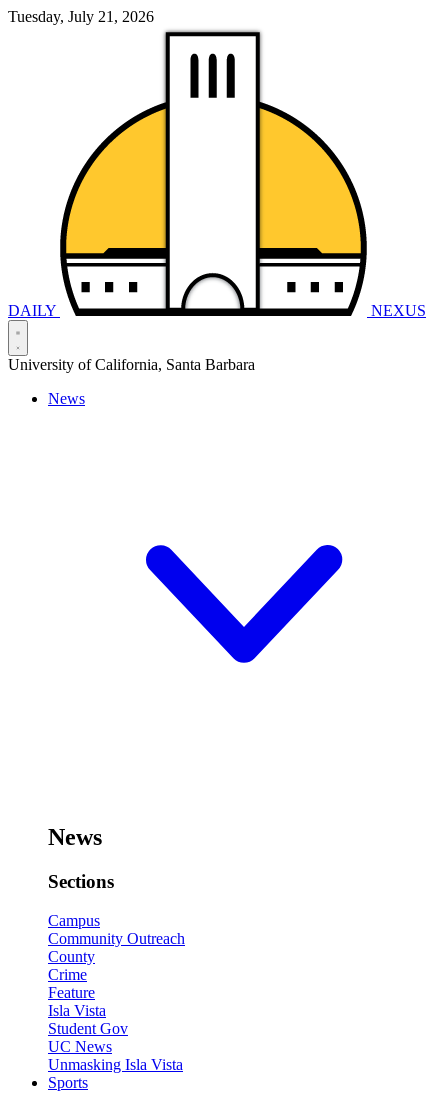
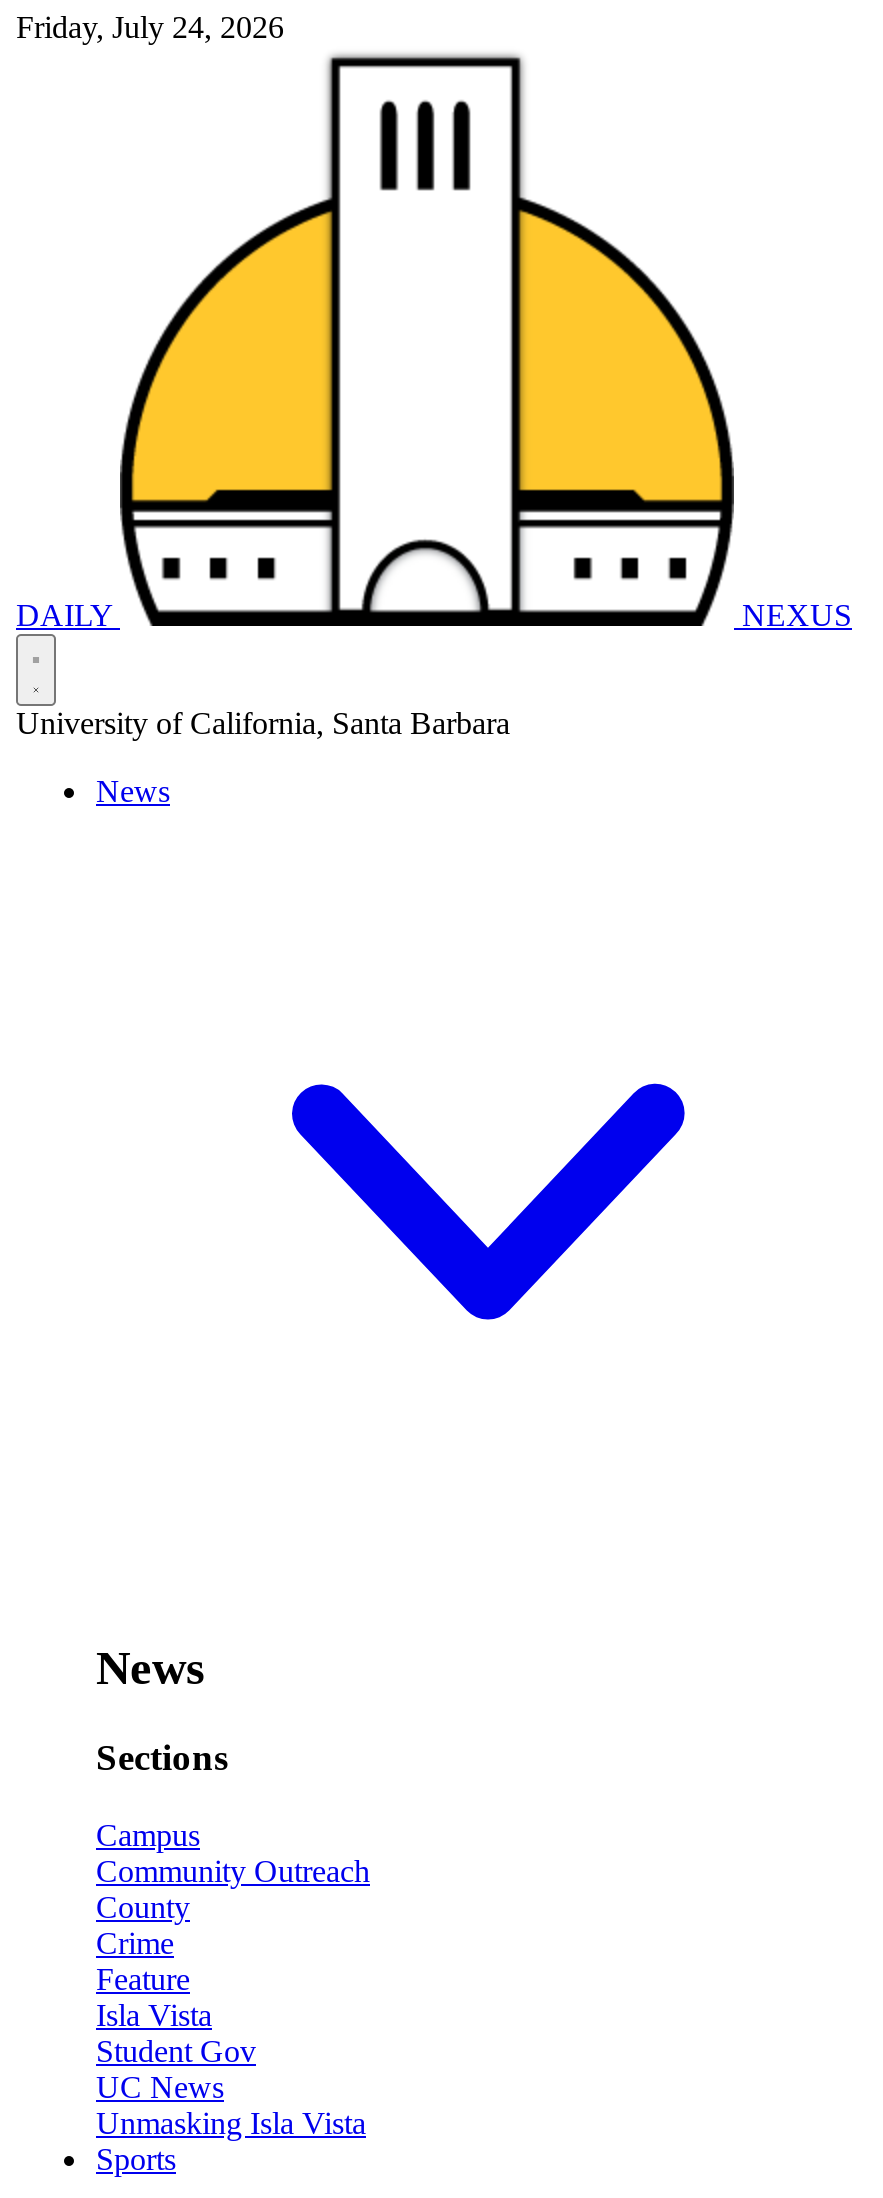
- Tuesday, July 21, 2026
+ Friday, July 24, 2026
